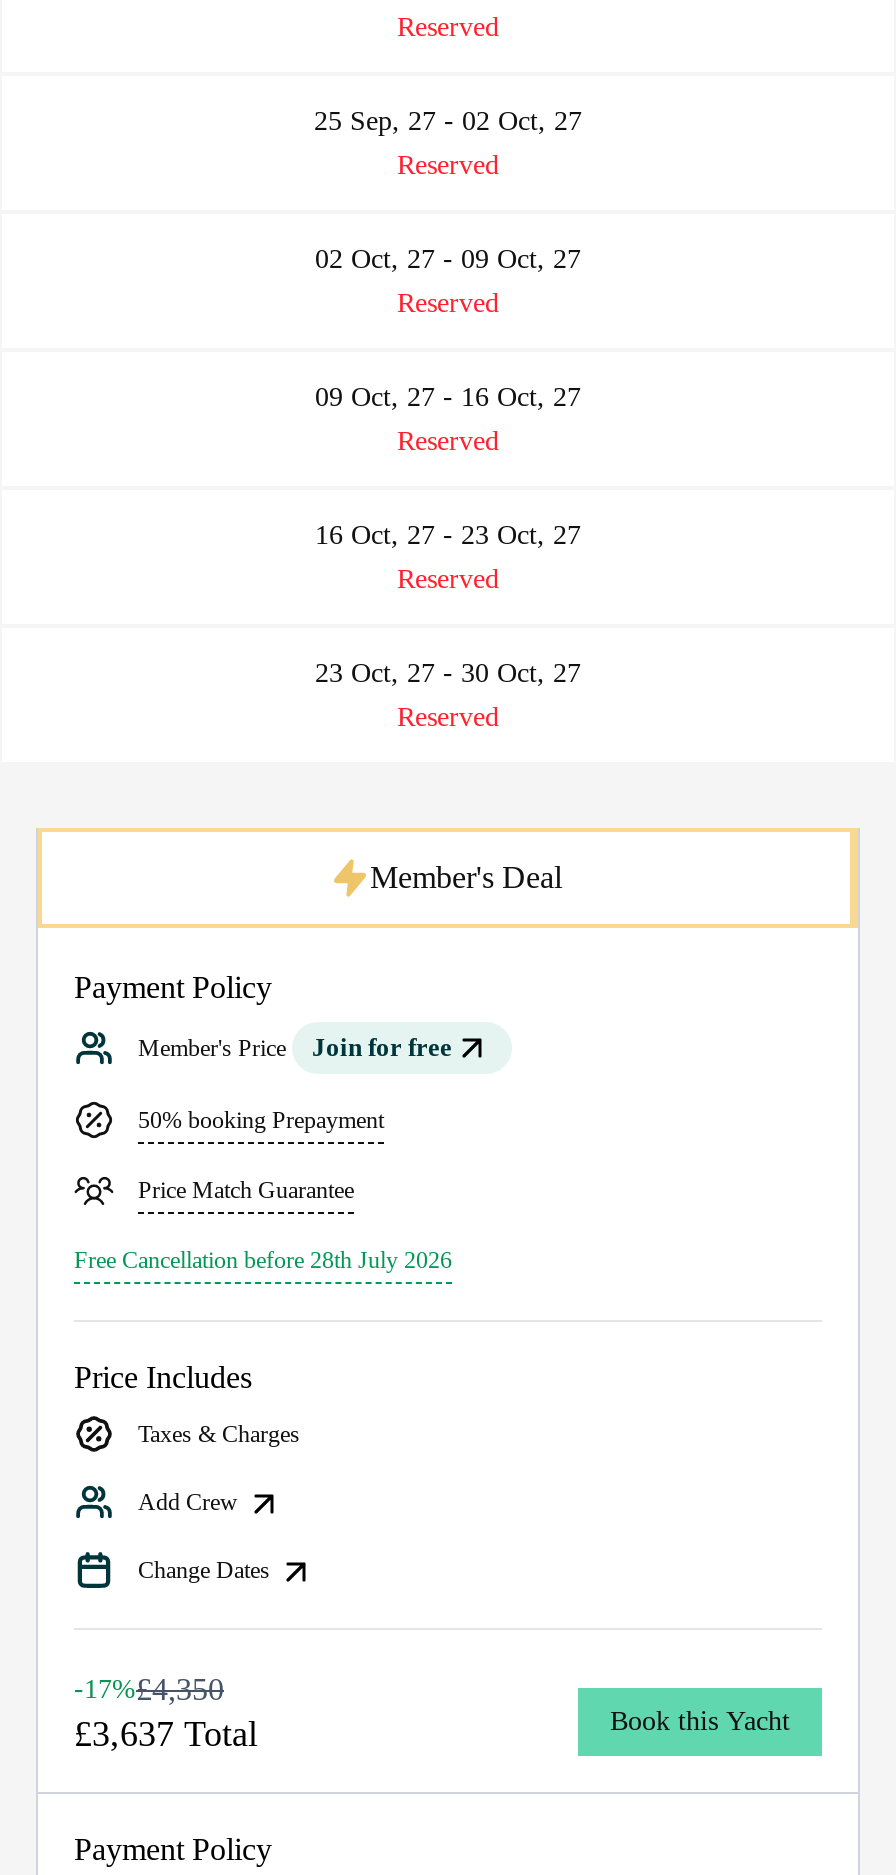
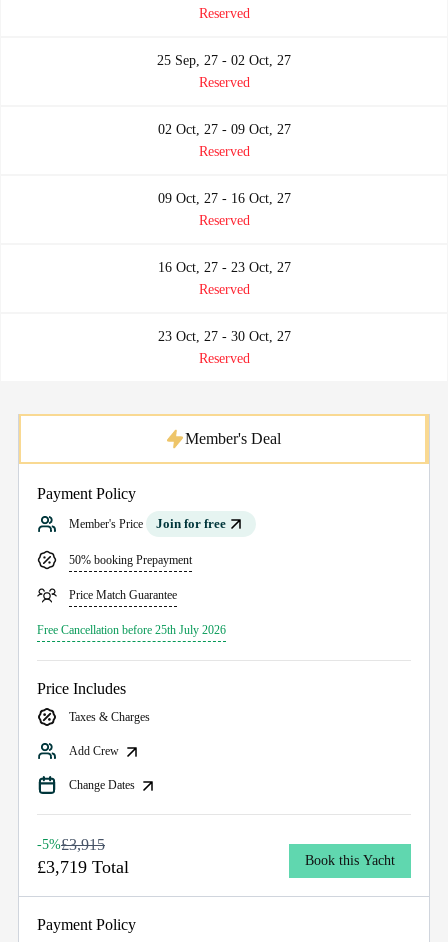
- Free Cancellation before 28th July 2026
+ Free Cancellation before 25th July 2026

- -17%£4,350
+ -5%£3,915

- £3,637 Total
+ £3,719 Total
